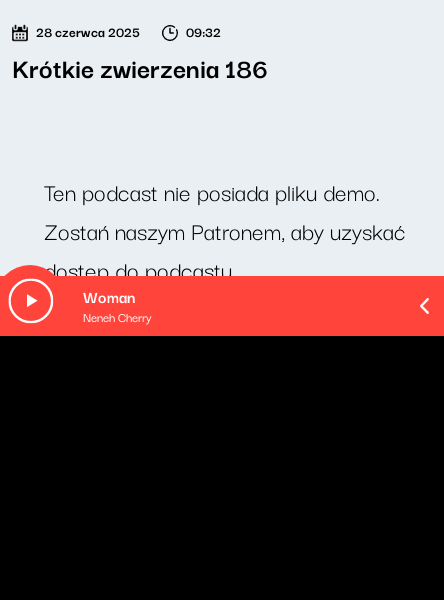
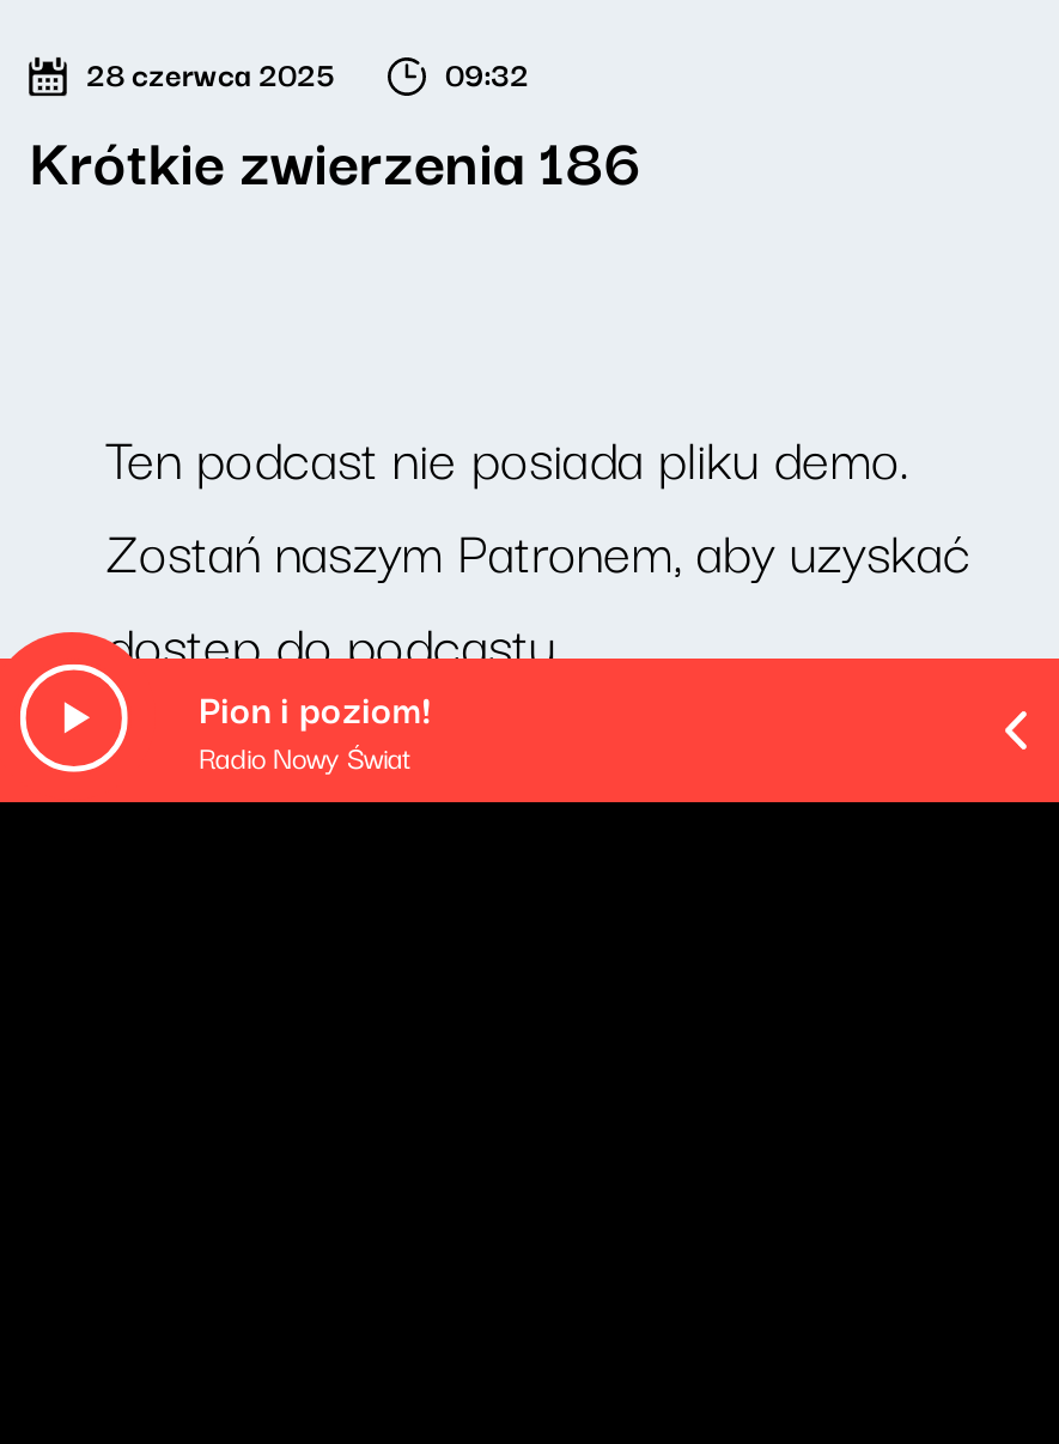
- Woman
- Neneh Cherry
+ Pion i poziom!
+ Radio Nowy Świat
